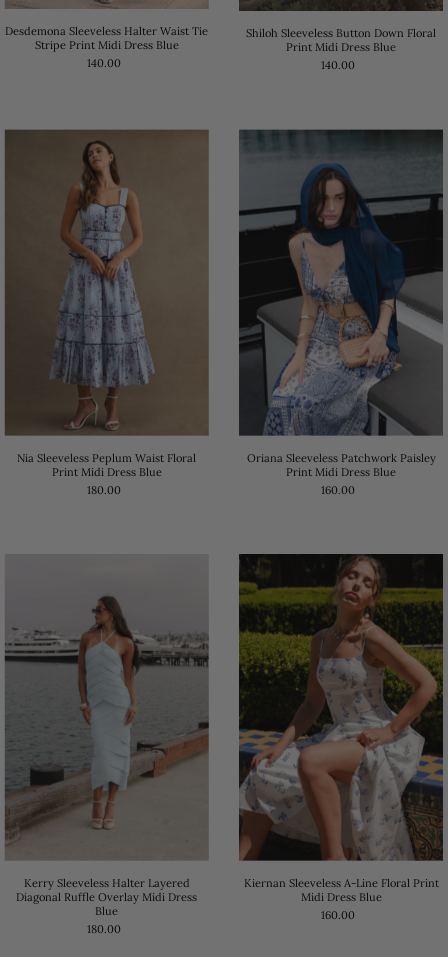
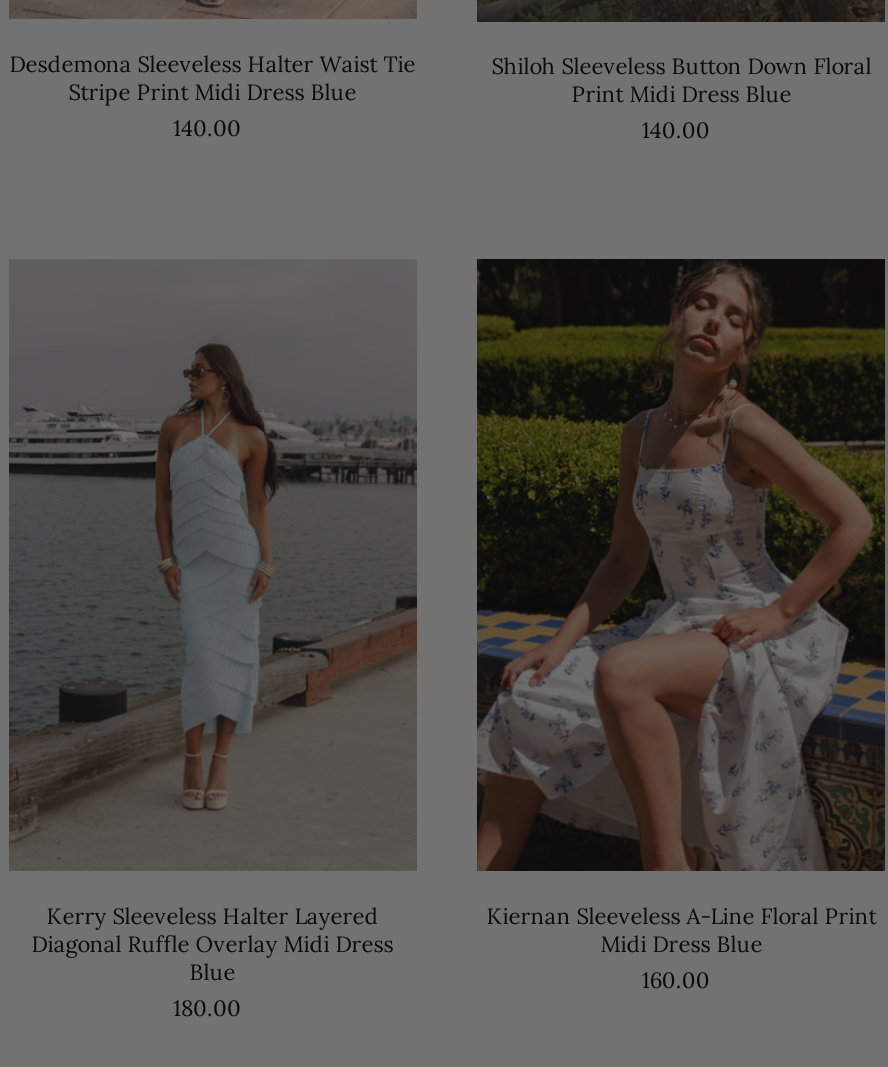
- [image]
- Nia Sleeveless Peplum Waist Floral
- Print Midi Dress Blue
- 180.00

- [image]
- Oriana Sleeveless Patchwork Paisley
- Print Midi Dress Blue
- 160.00
